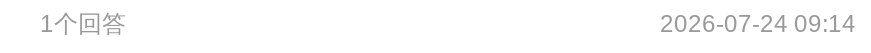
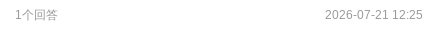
- 2026-07-24 09:14
+ 2026-07-21 12:25
